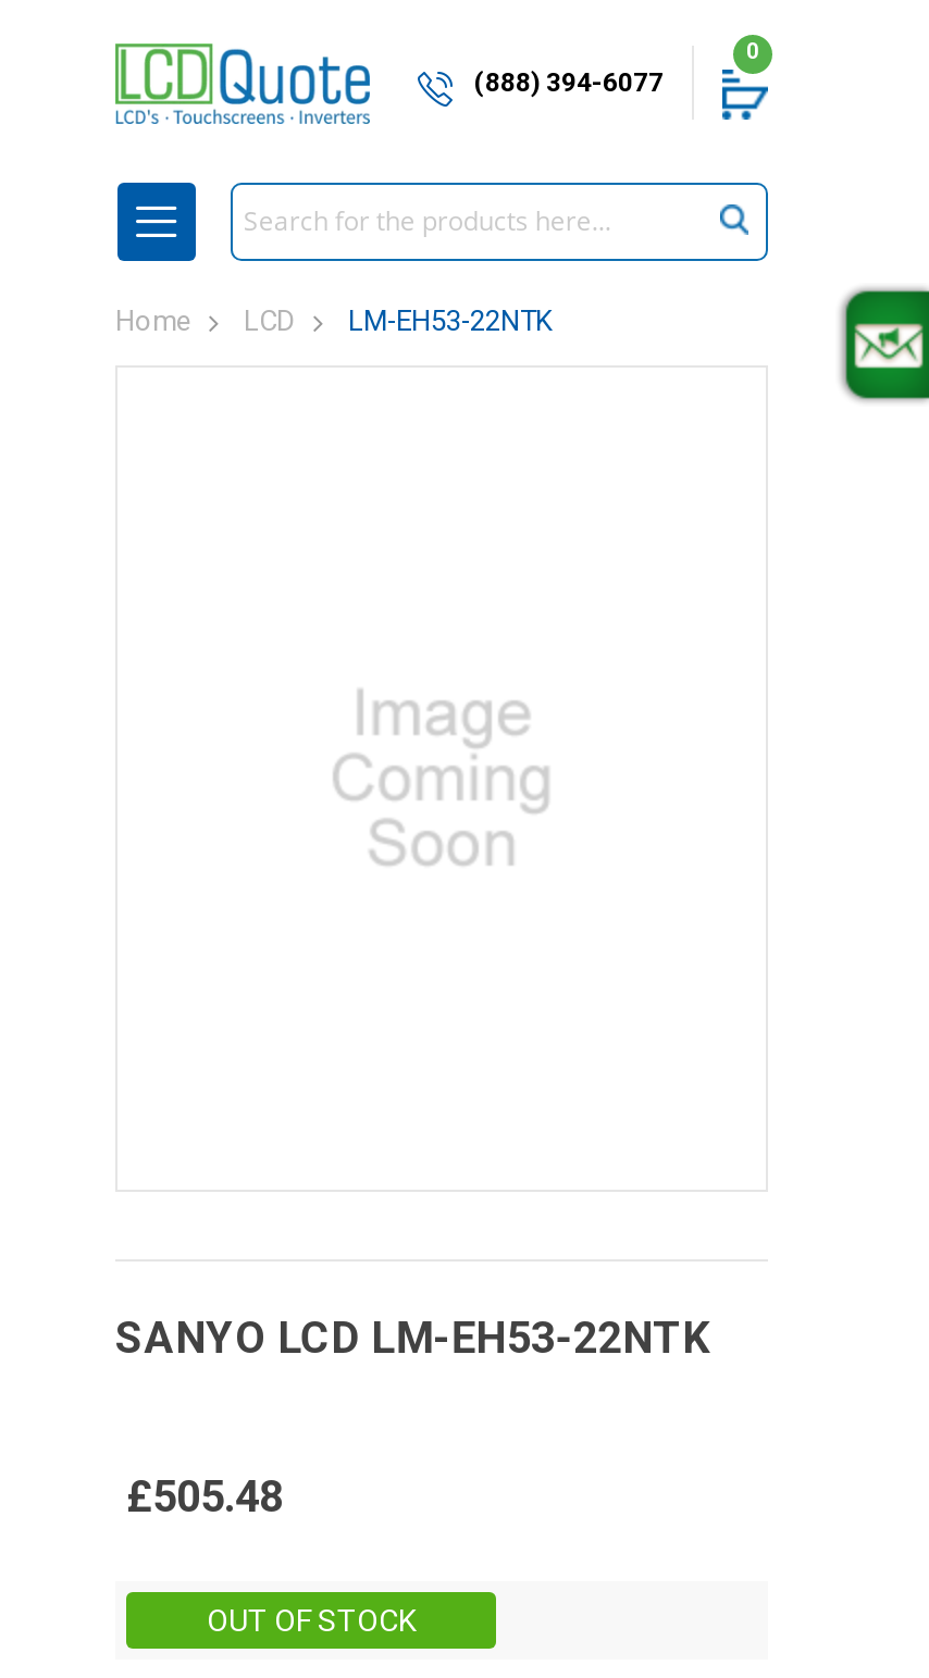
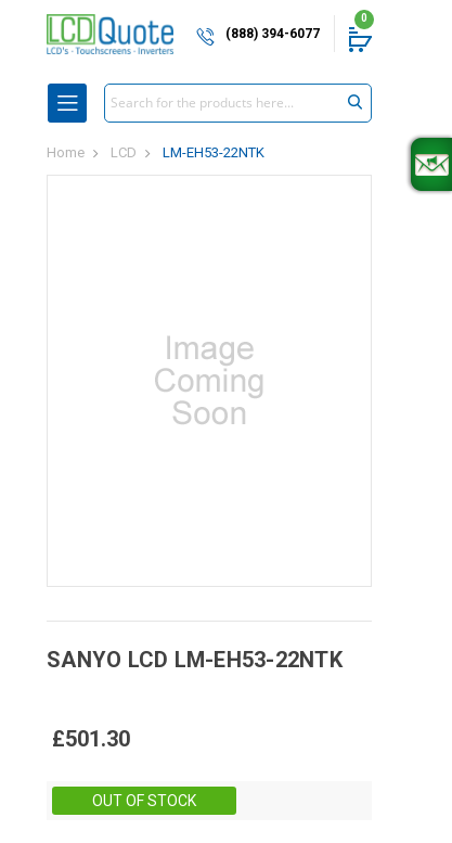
- £505.48
+ £501.30
